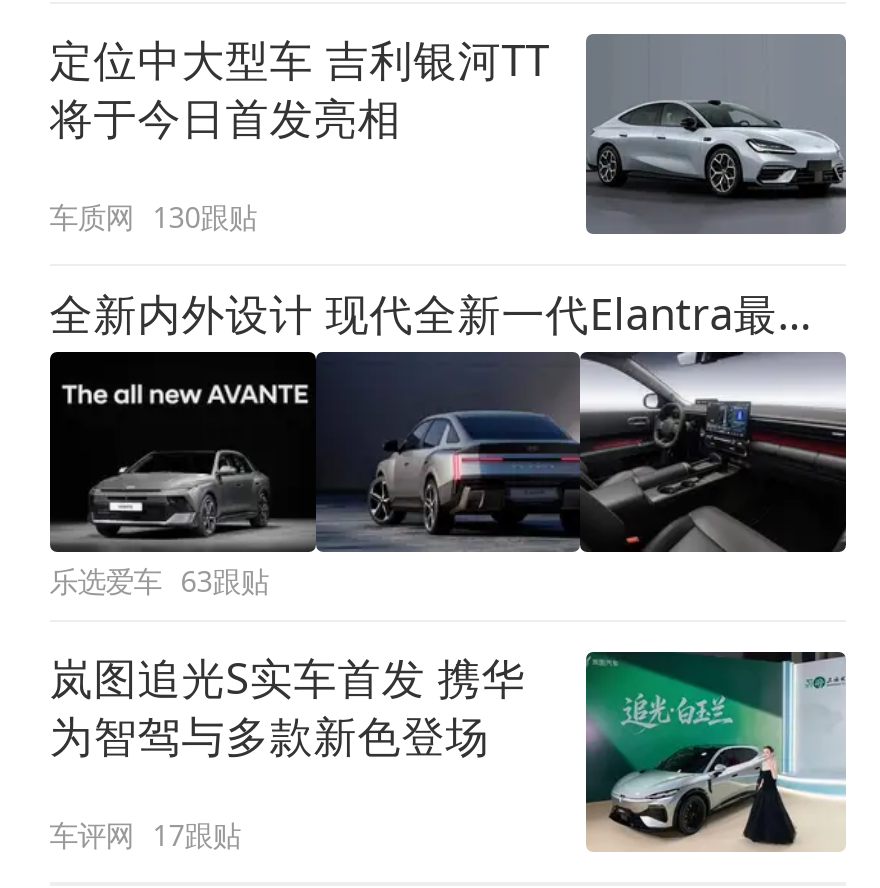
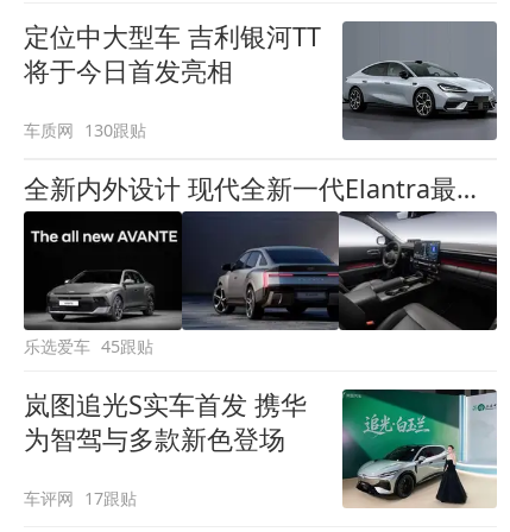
- 乐选爱车 63跟贴
+ 乐选爱车 45跟贴
